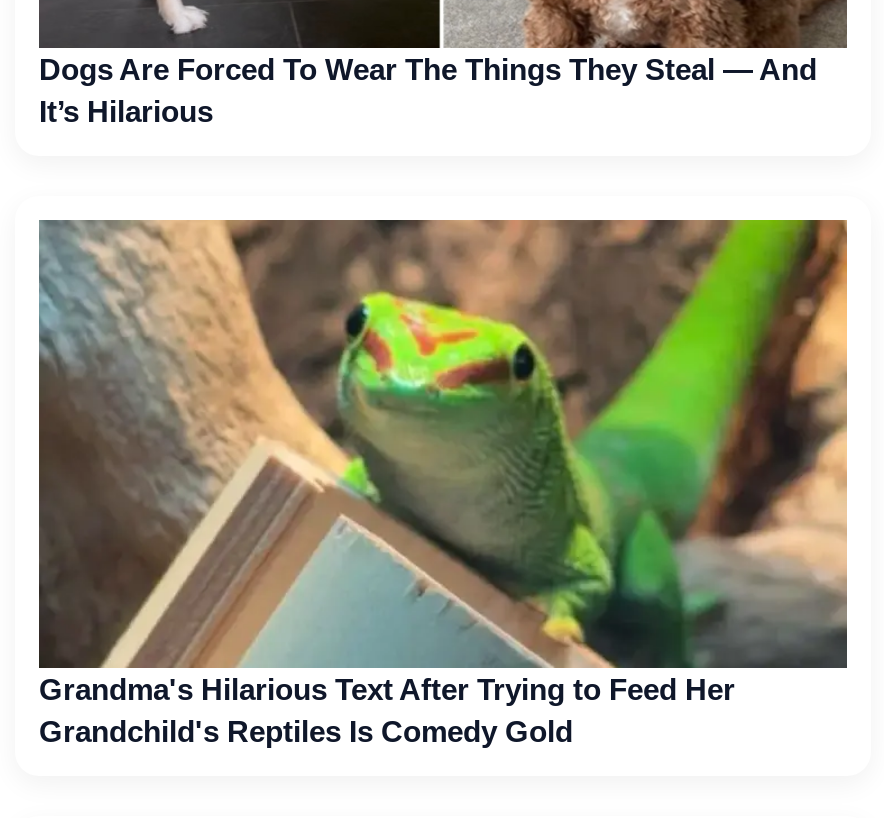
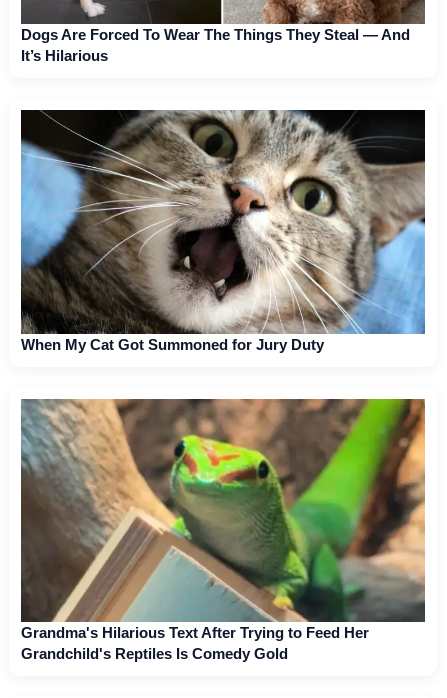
+ [image]
+ When My Cat Got Summoned for Jury Duty
